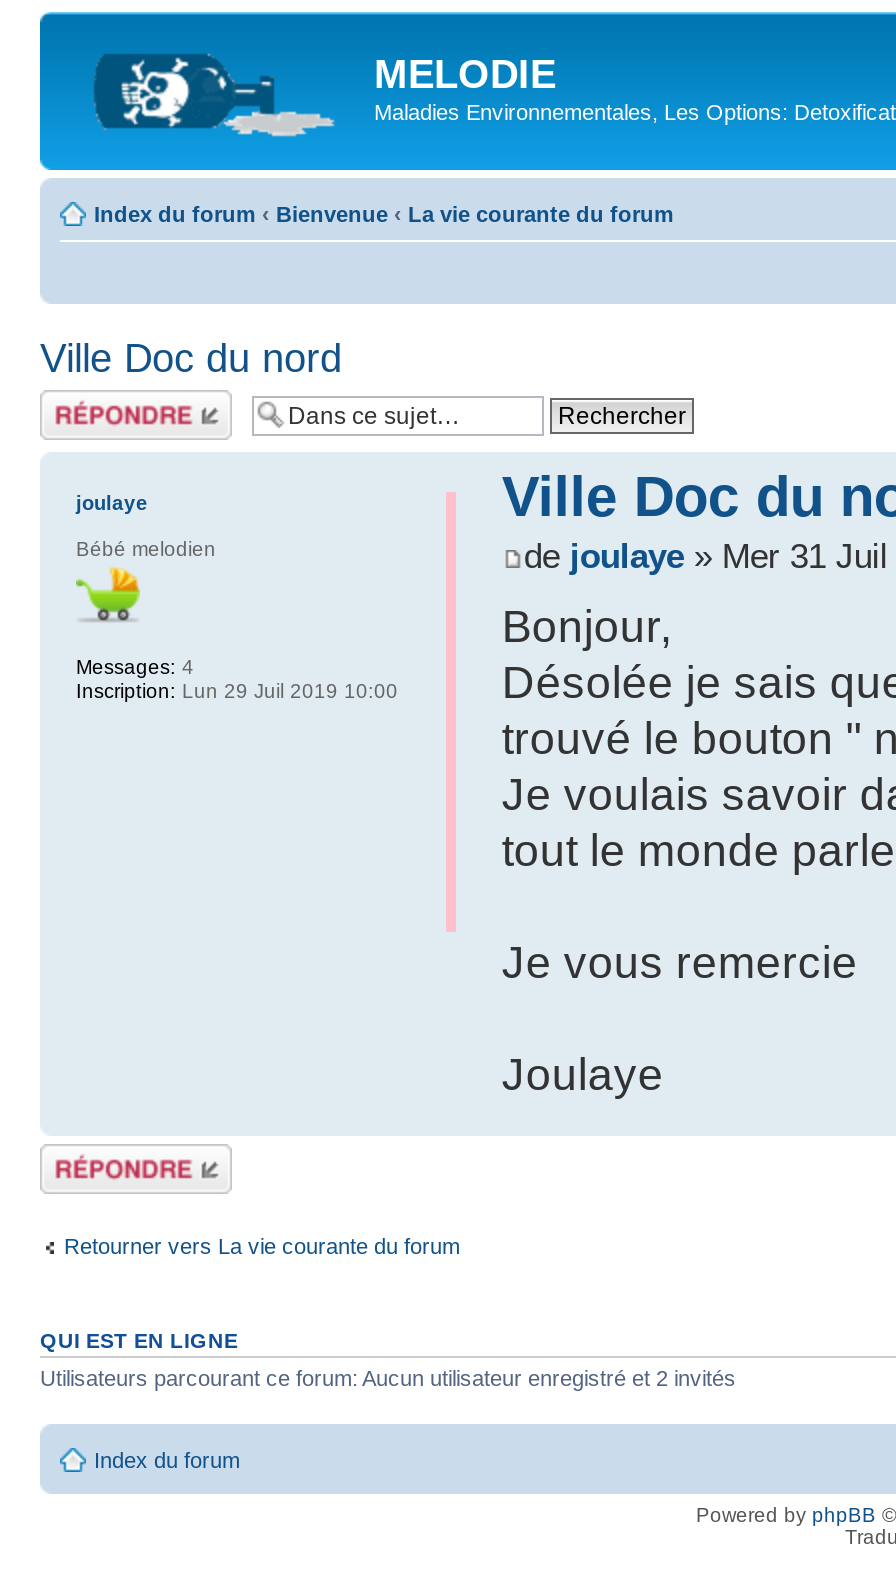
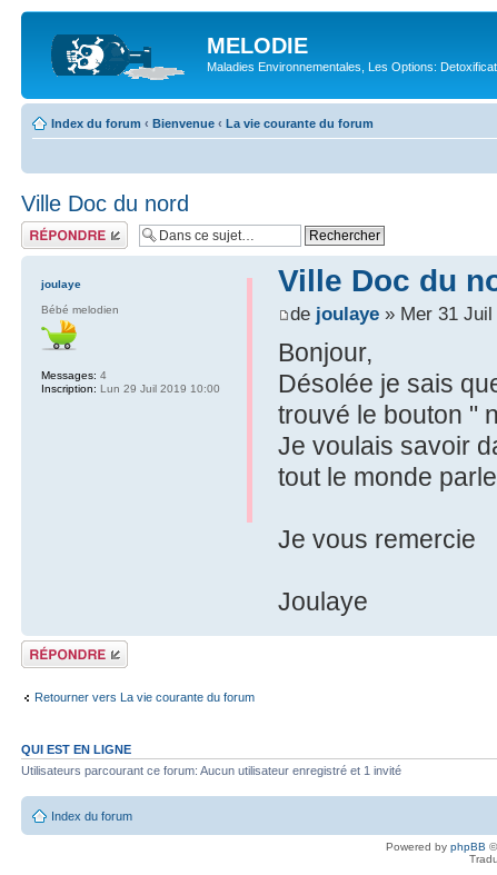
- Utilisateurs parcourant ce forum: Aucun utilisateur enregistré et 2 invités
+ Utilisateurs parcourant ce forum: Aucun utilisateur enregistré et 1 invité
